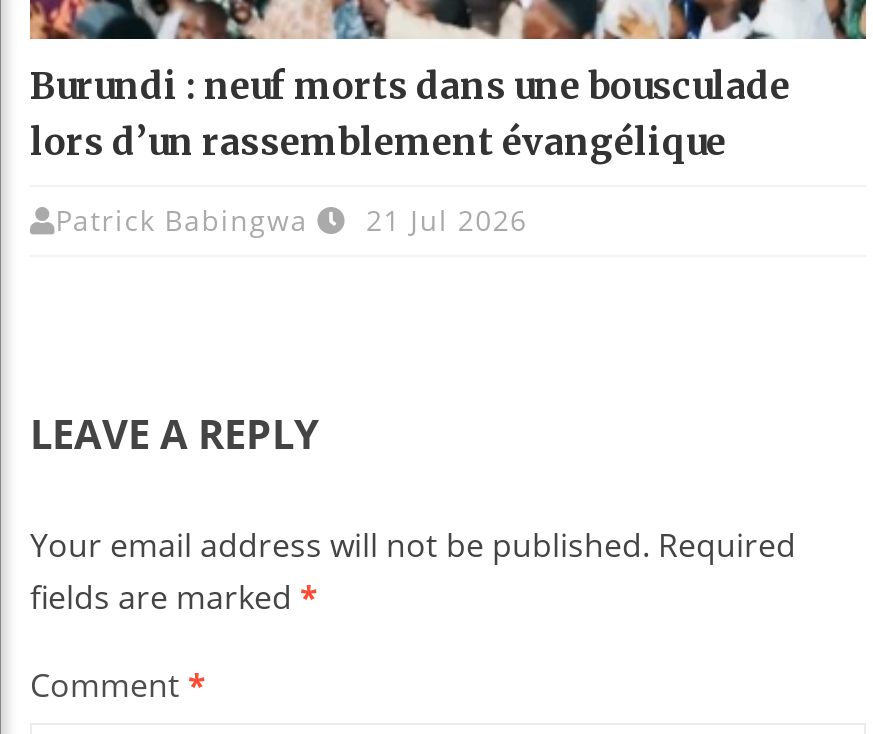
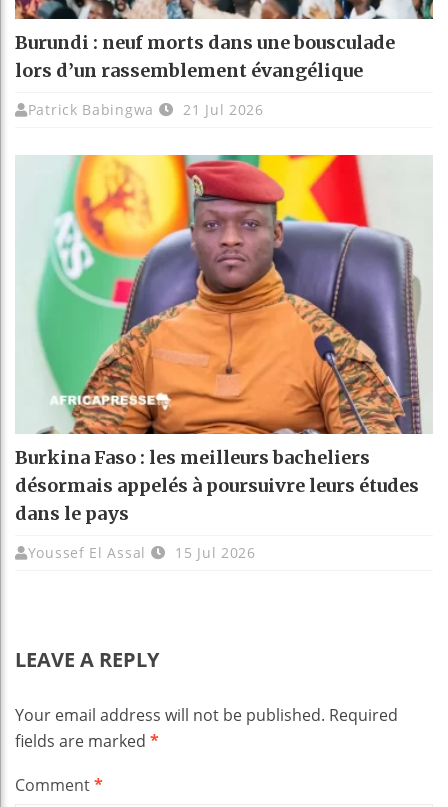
+ [image]
+ Burkina Faso : les meilleurs bacheliers
+ désormais appelés à poursuivre leurs études
+ dans le pays
+ Youssef El Assal
+ 15 Jul 2026
